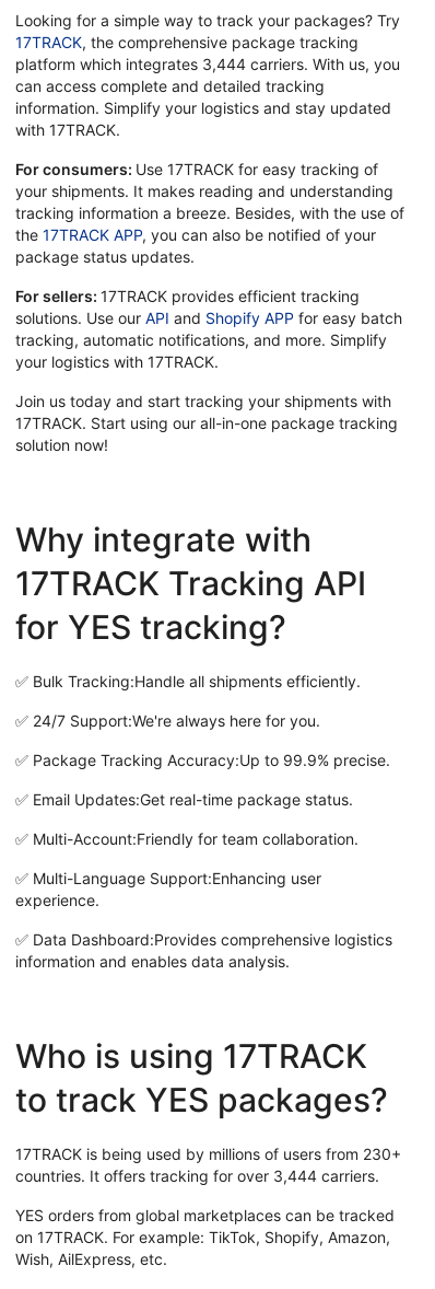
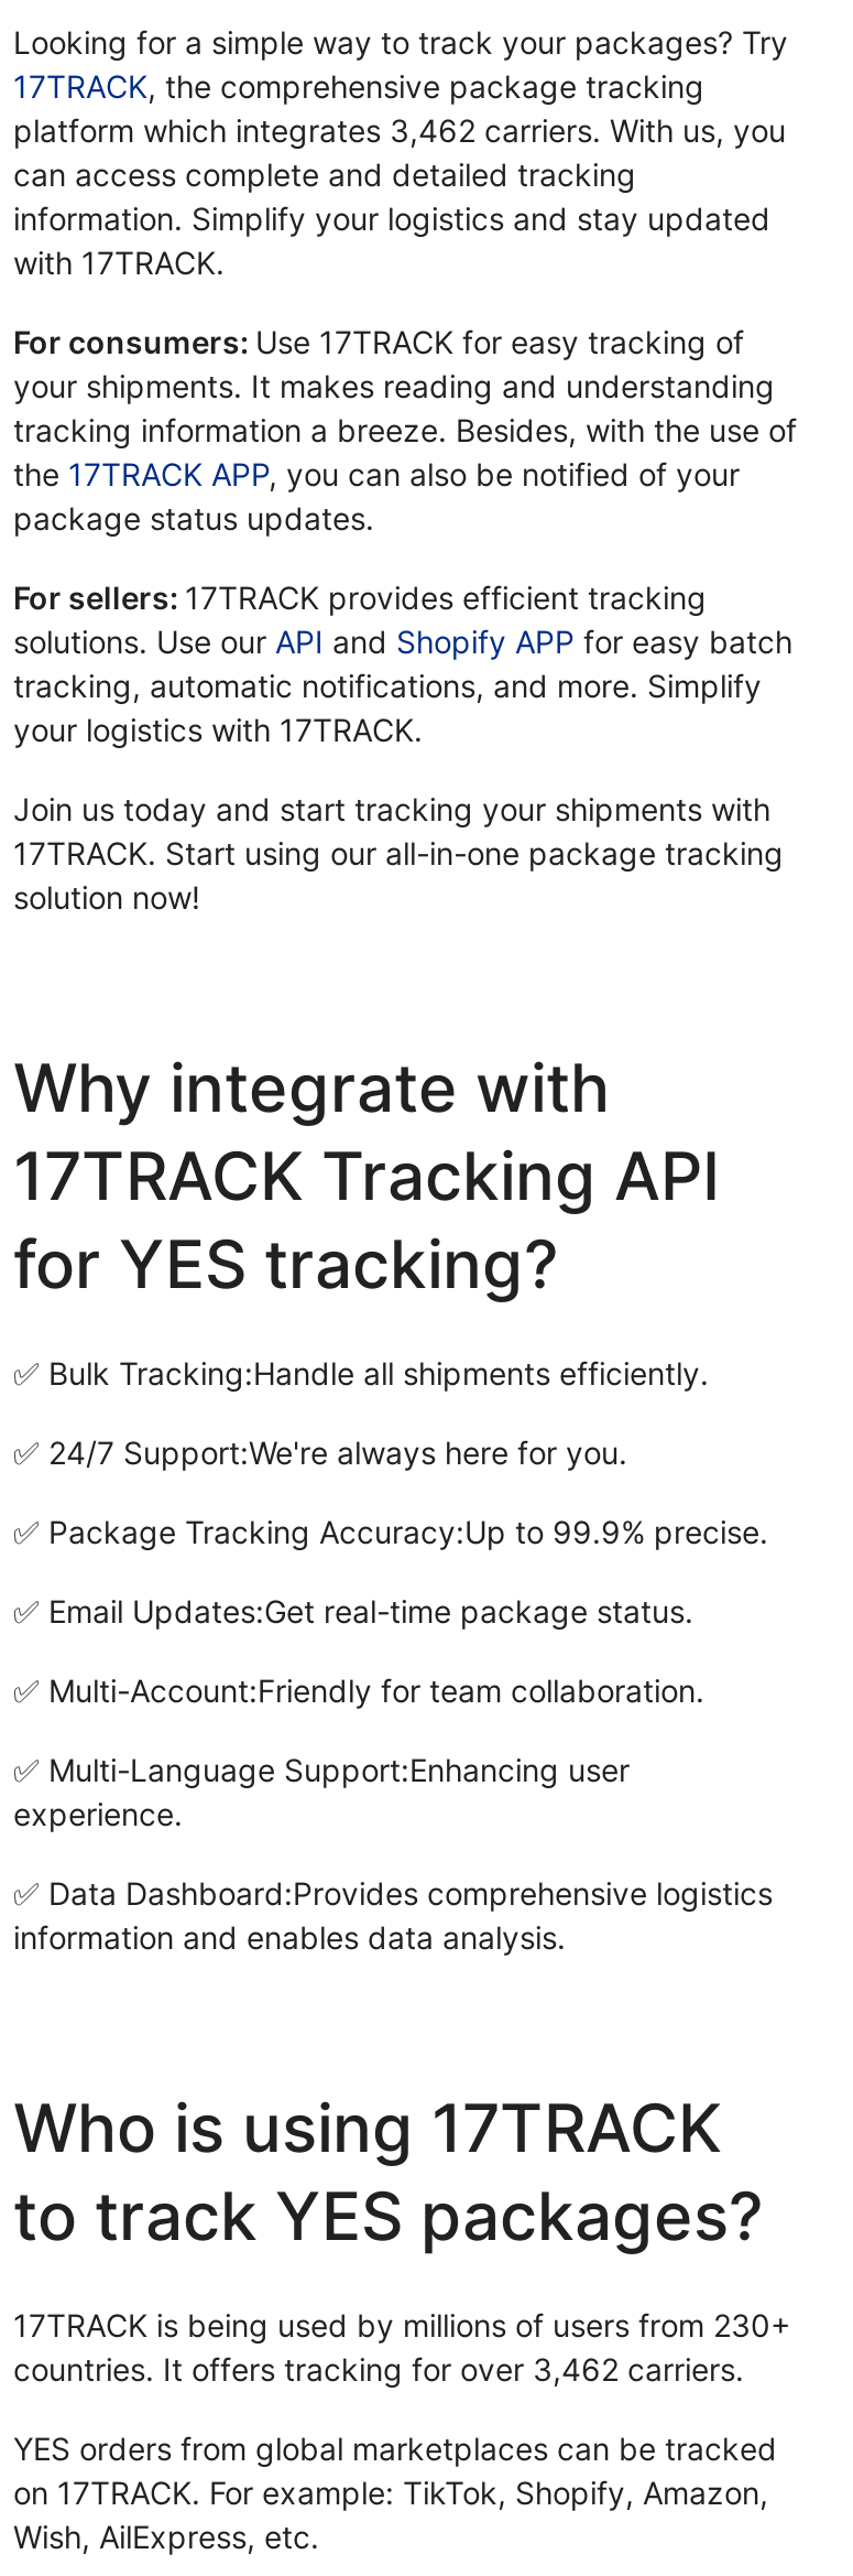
- platform which integrates 3,444 carriers. With us, you
+ platform which integrates 3,462 carriers. With us, you

- countries. It offers tracking for over 3,444 carriers.
+ countries. It offers tracking for over 3,462 carriers.
